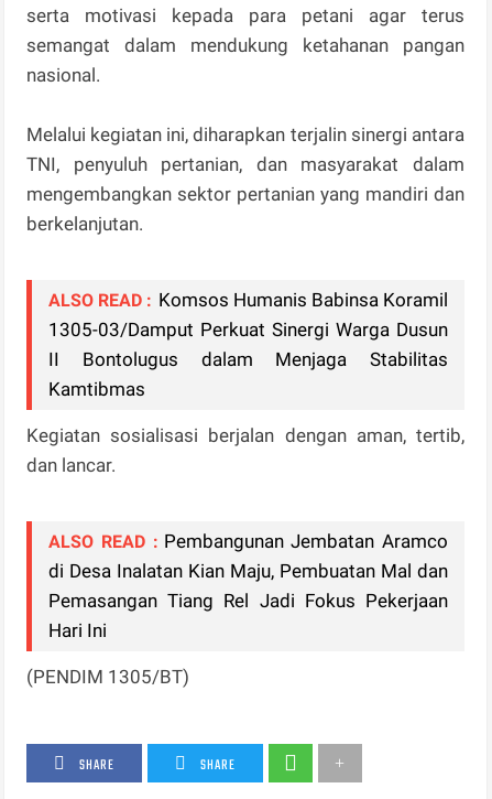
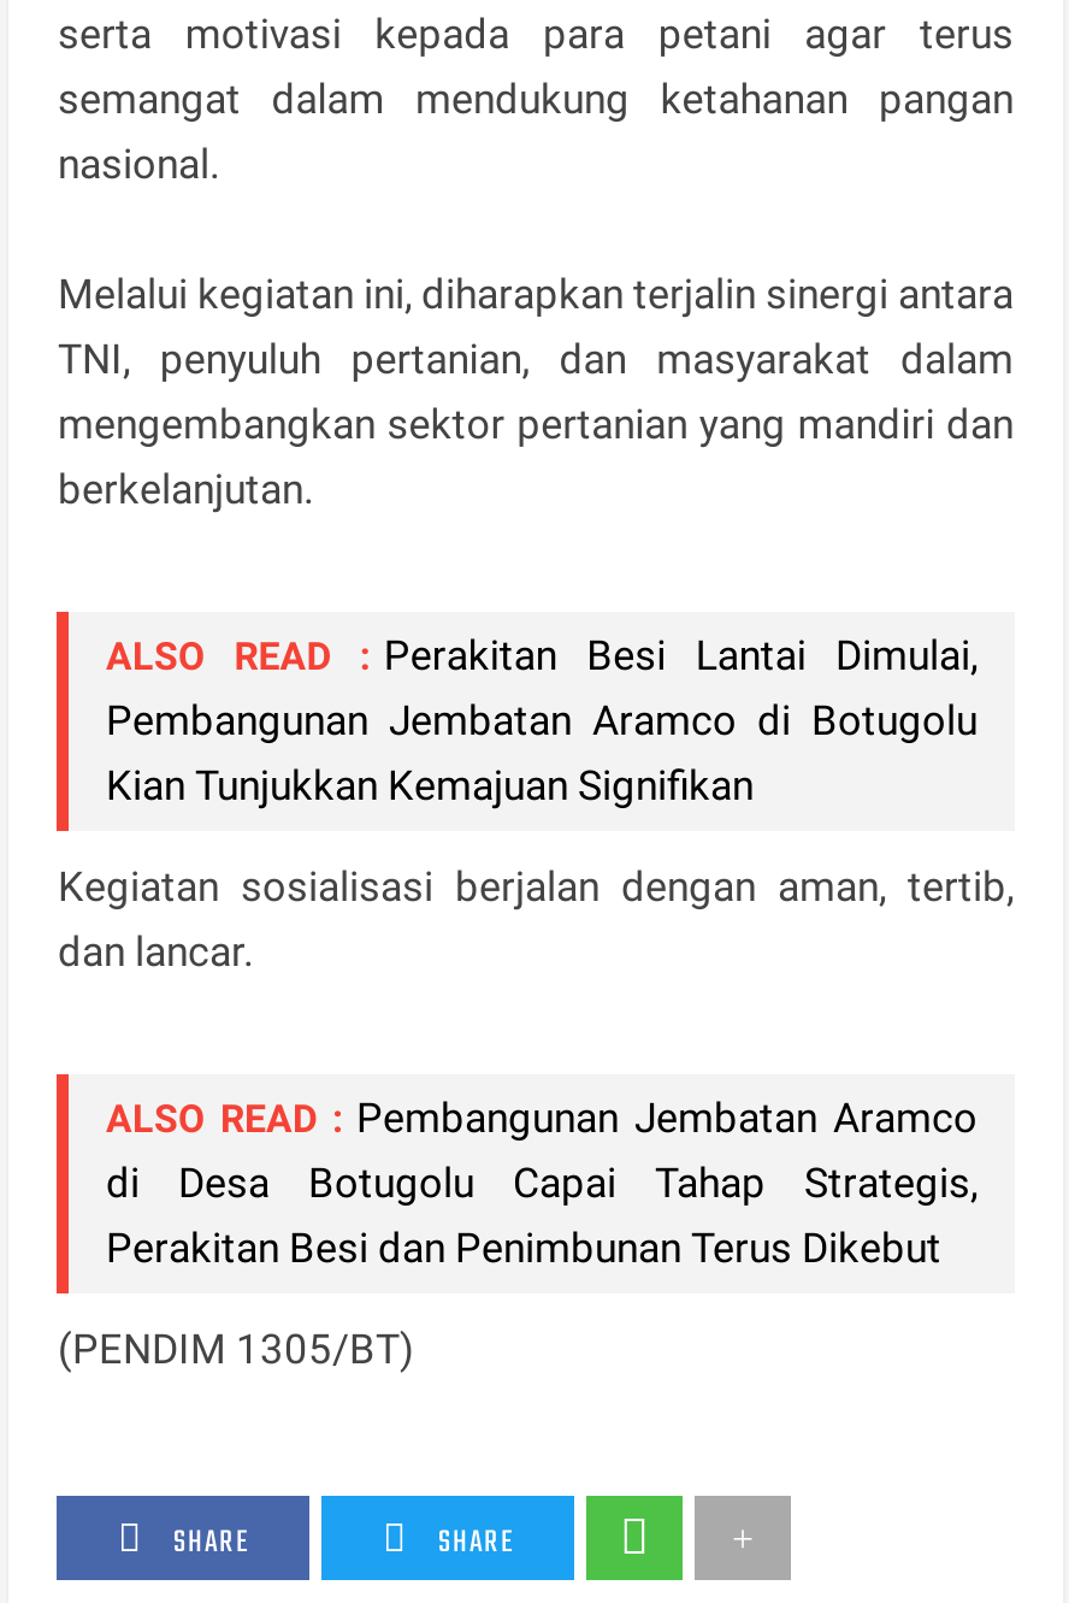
- ALSO READ : Komsos Humanis Babinsa Koramil
- 1305-03/Damput Perkuat Sinergi Warga Dusun
- II Bontolugus dalam Menjaga Stabilitas
- Kamtibmas
+ ALSO READ : Perakitan Besi Lantai Dimulai,
+ Pembangunan Jembatan Aramco di Botugolu
+ Kian Tunjukkan Kemajuan Signifikan

- di Desa Inalatan Kian Maju, Pembuatan Mal dan
- Pemasangan Tiang Rel Jadi Fokus Pekerjaan
- Hari Ini
+ di Desa Botugolu Capai Tahap Strategis,
+ Perakitan Besi dan Penimbunan Terus Dikebut
